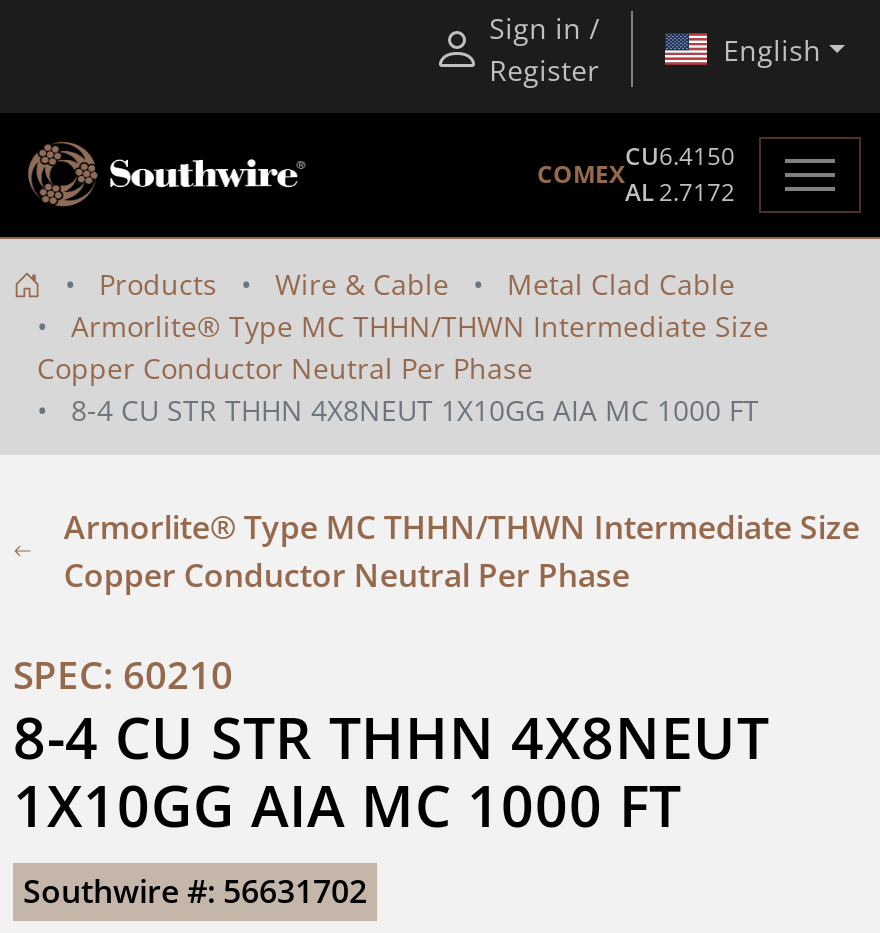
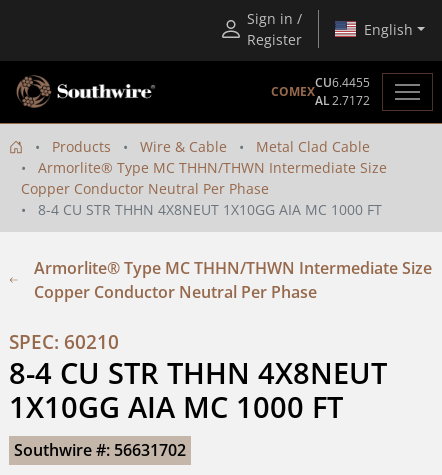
- CU6.4150
+ CU6.4455
